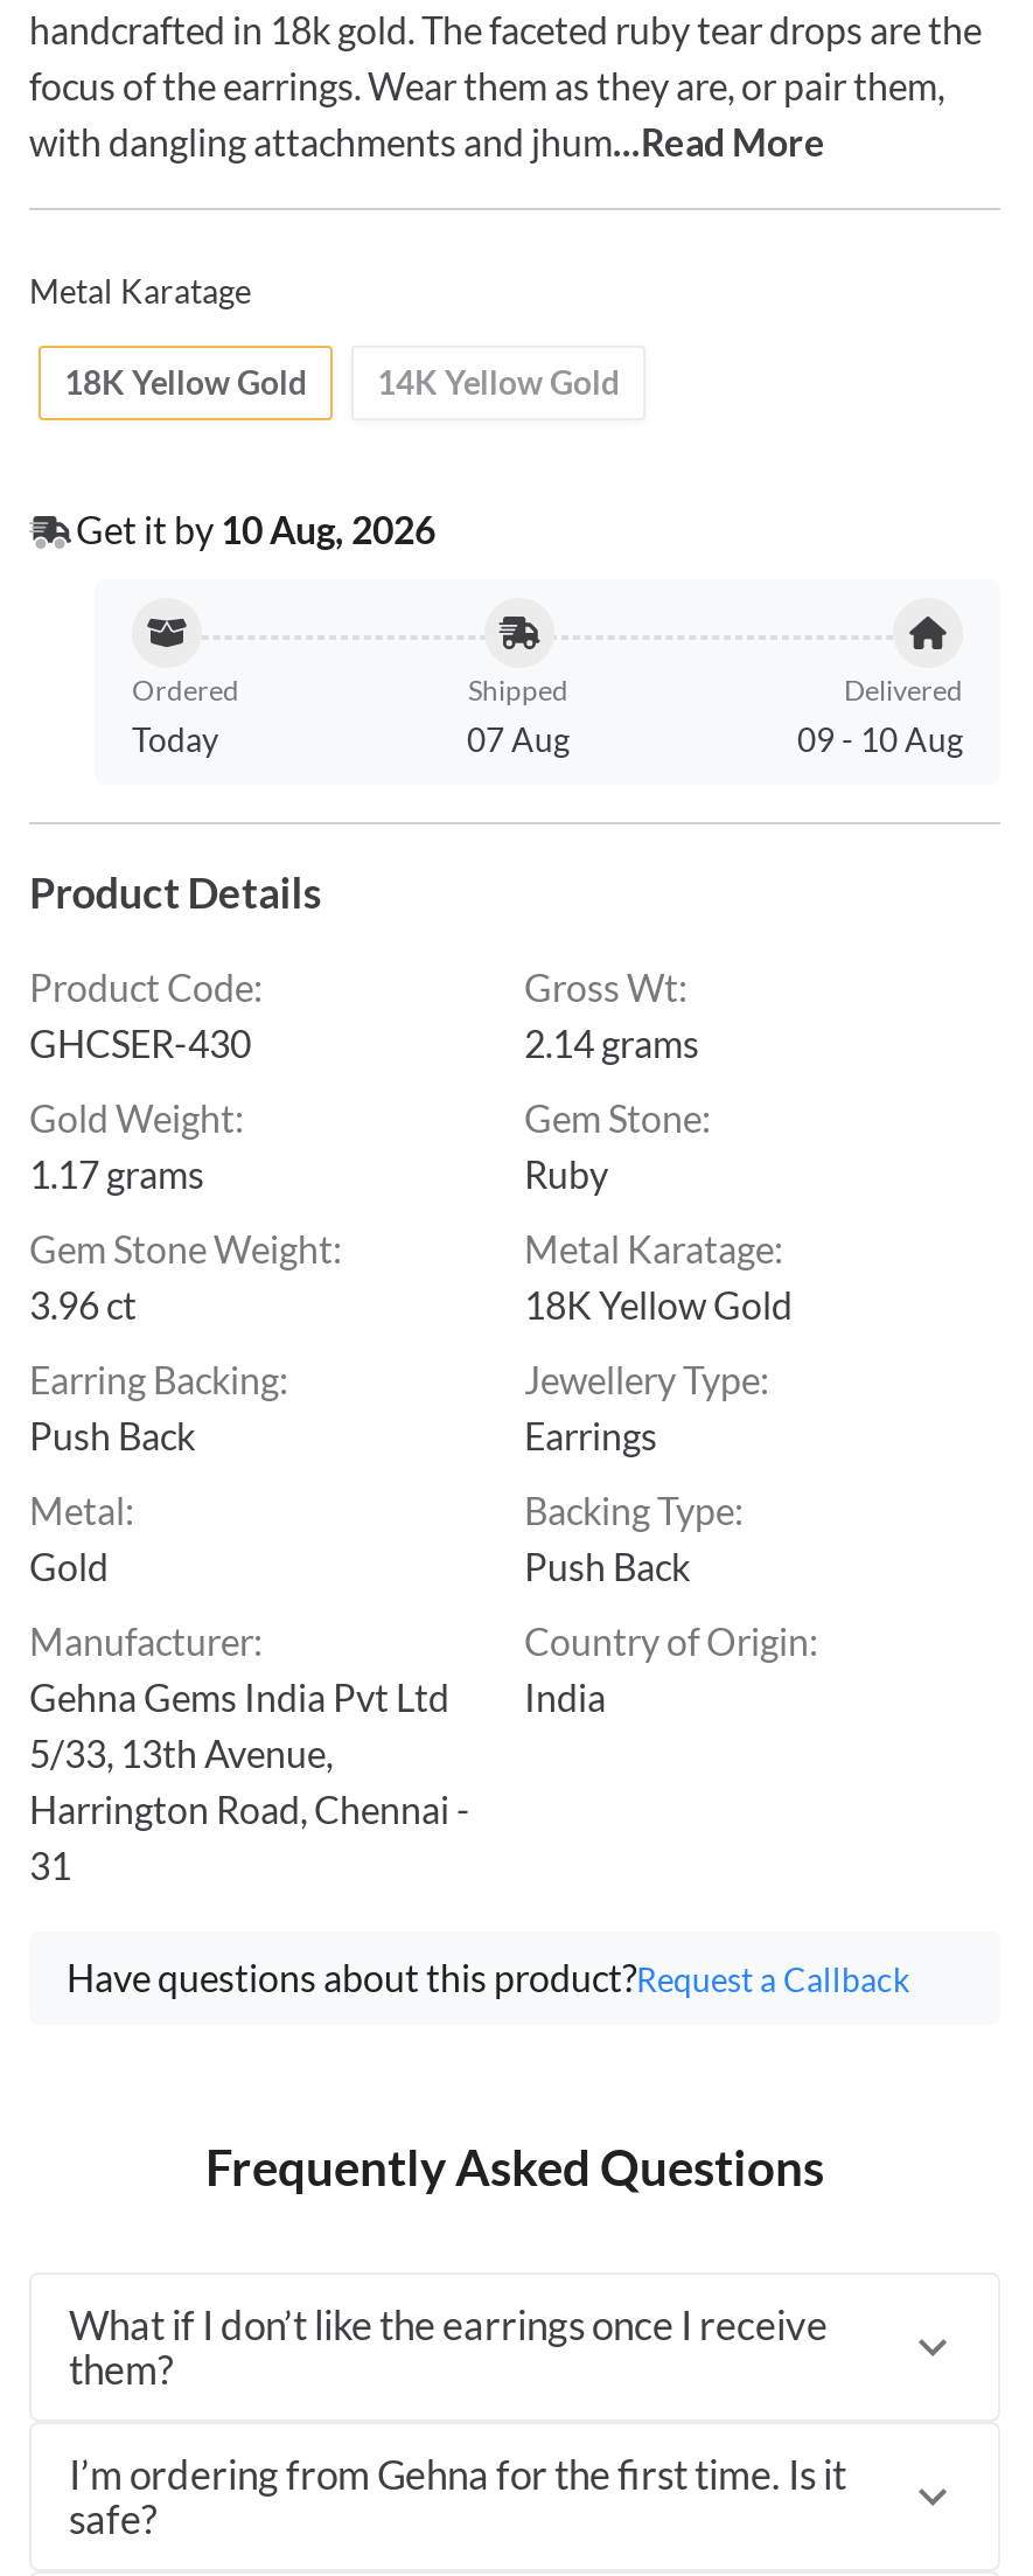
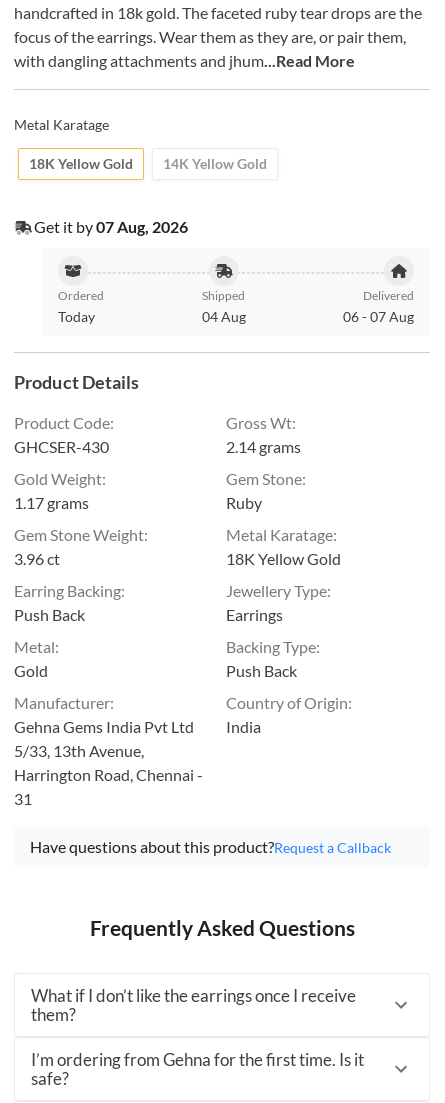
- Get it by 10 Aug, 2026
+ Get it by 07 Aug, 2026

- 07 Aug
+ 04 Aug

- 09 - 10 Aug
+ 06 - 07 Aug
